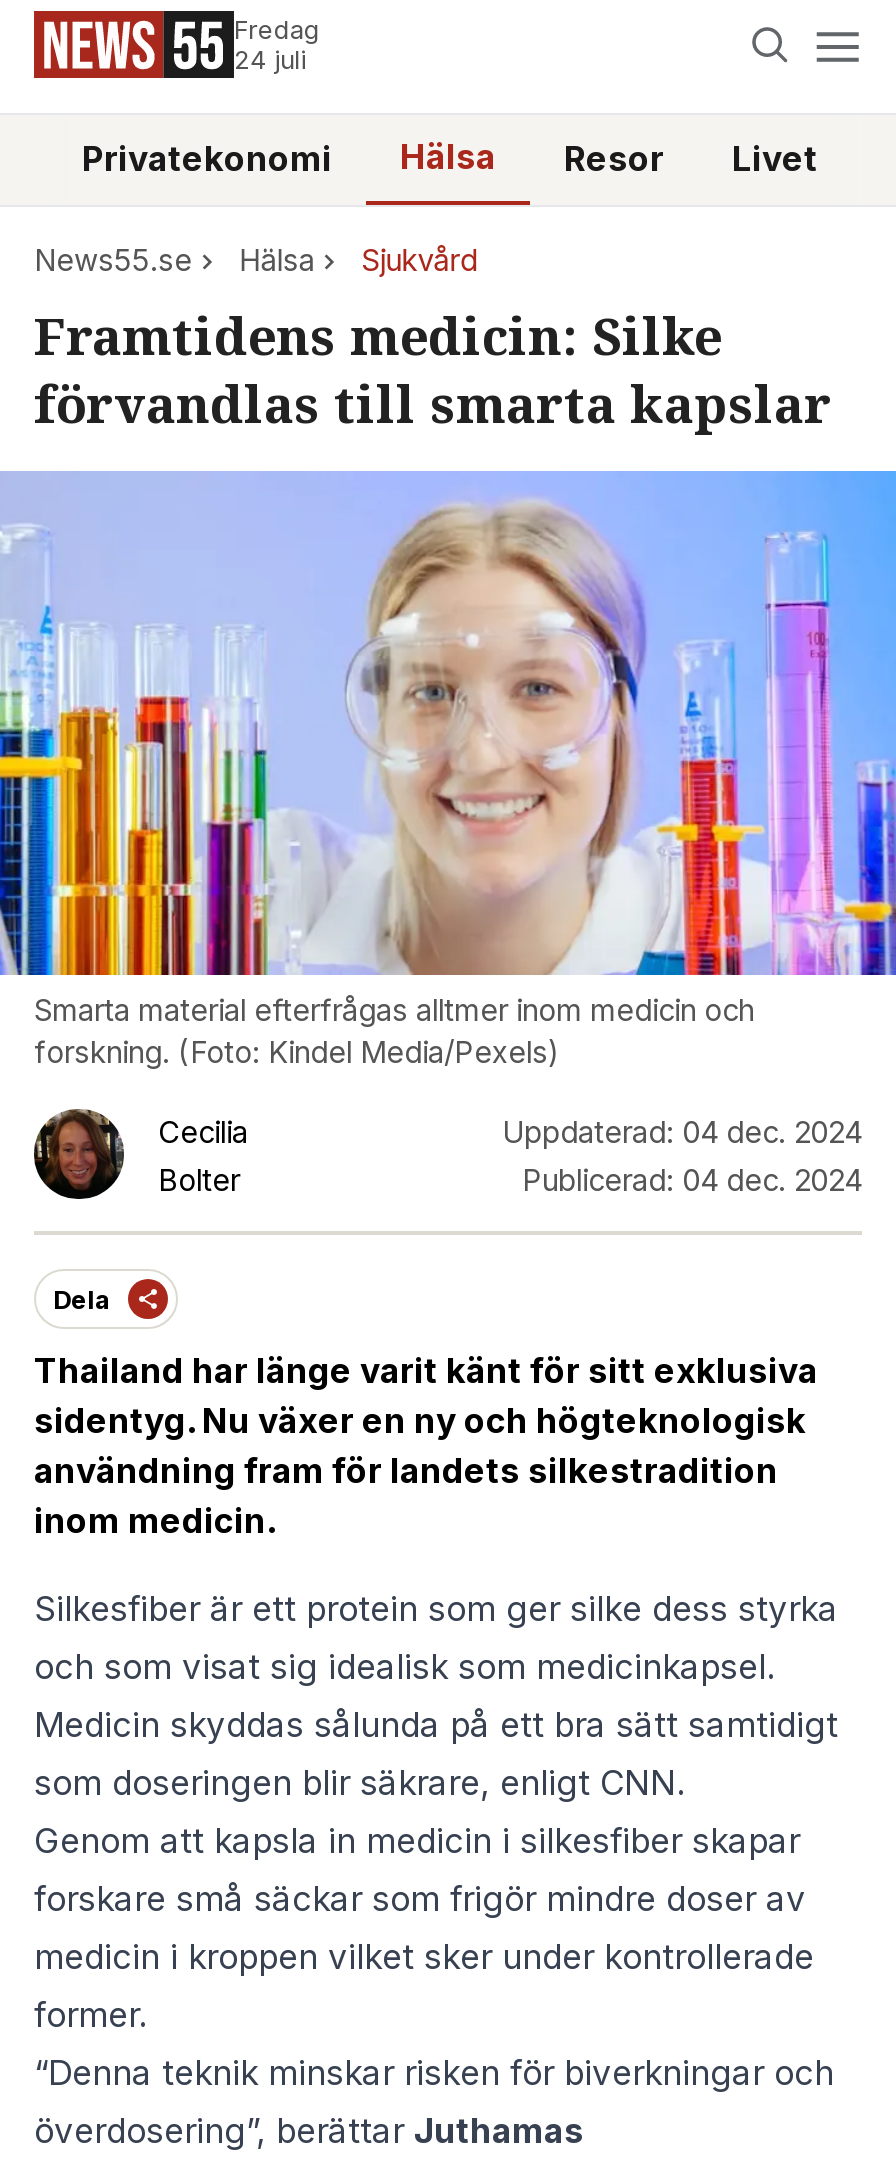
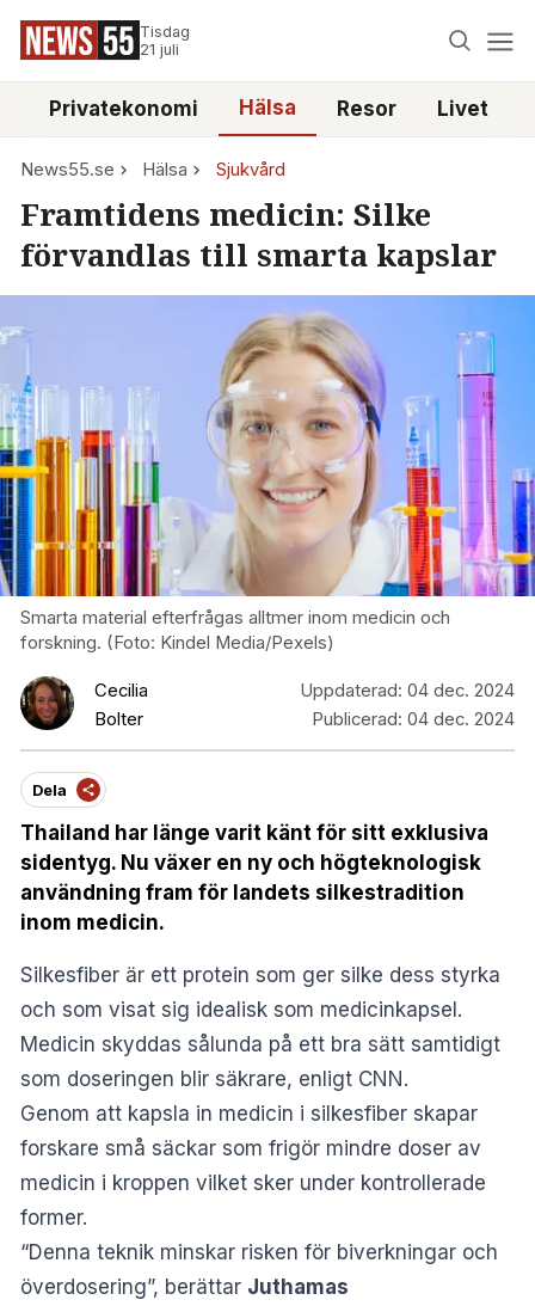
- Fredag
- 24 juli
+ Tisdag
+ 21 juli
